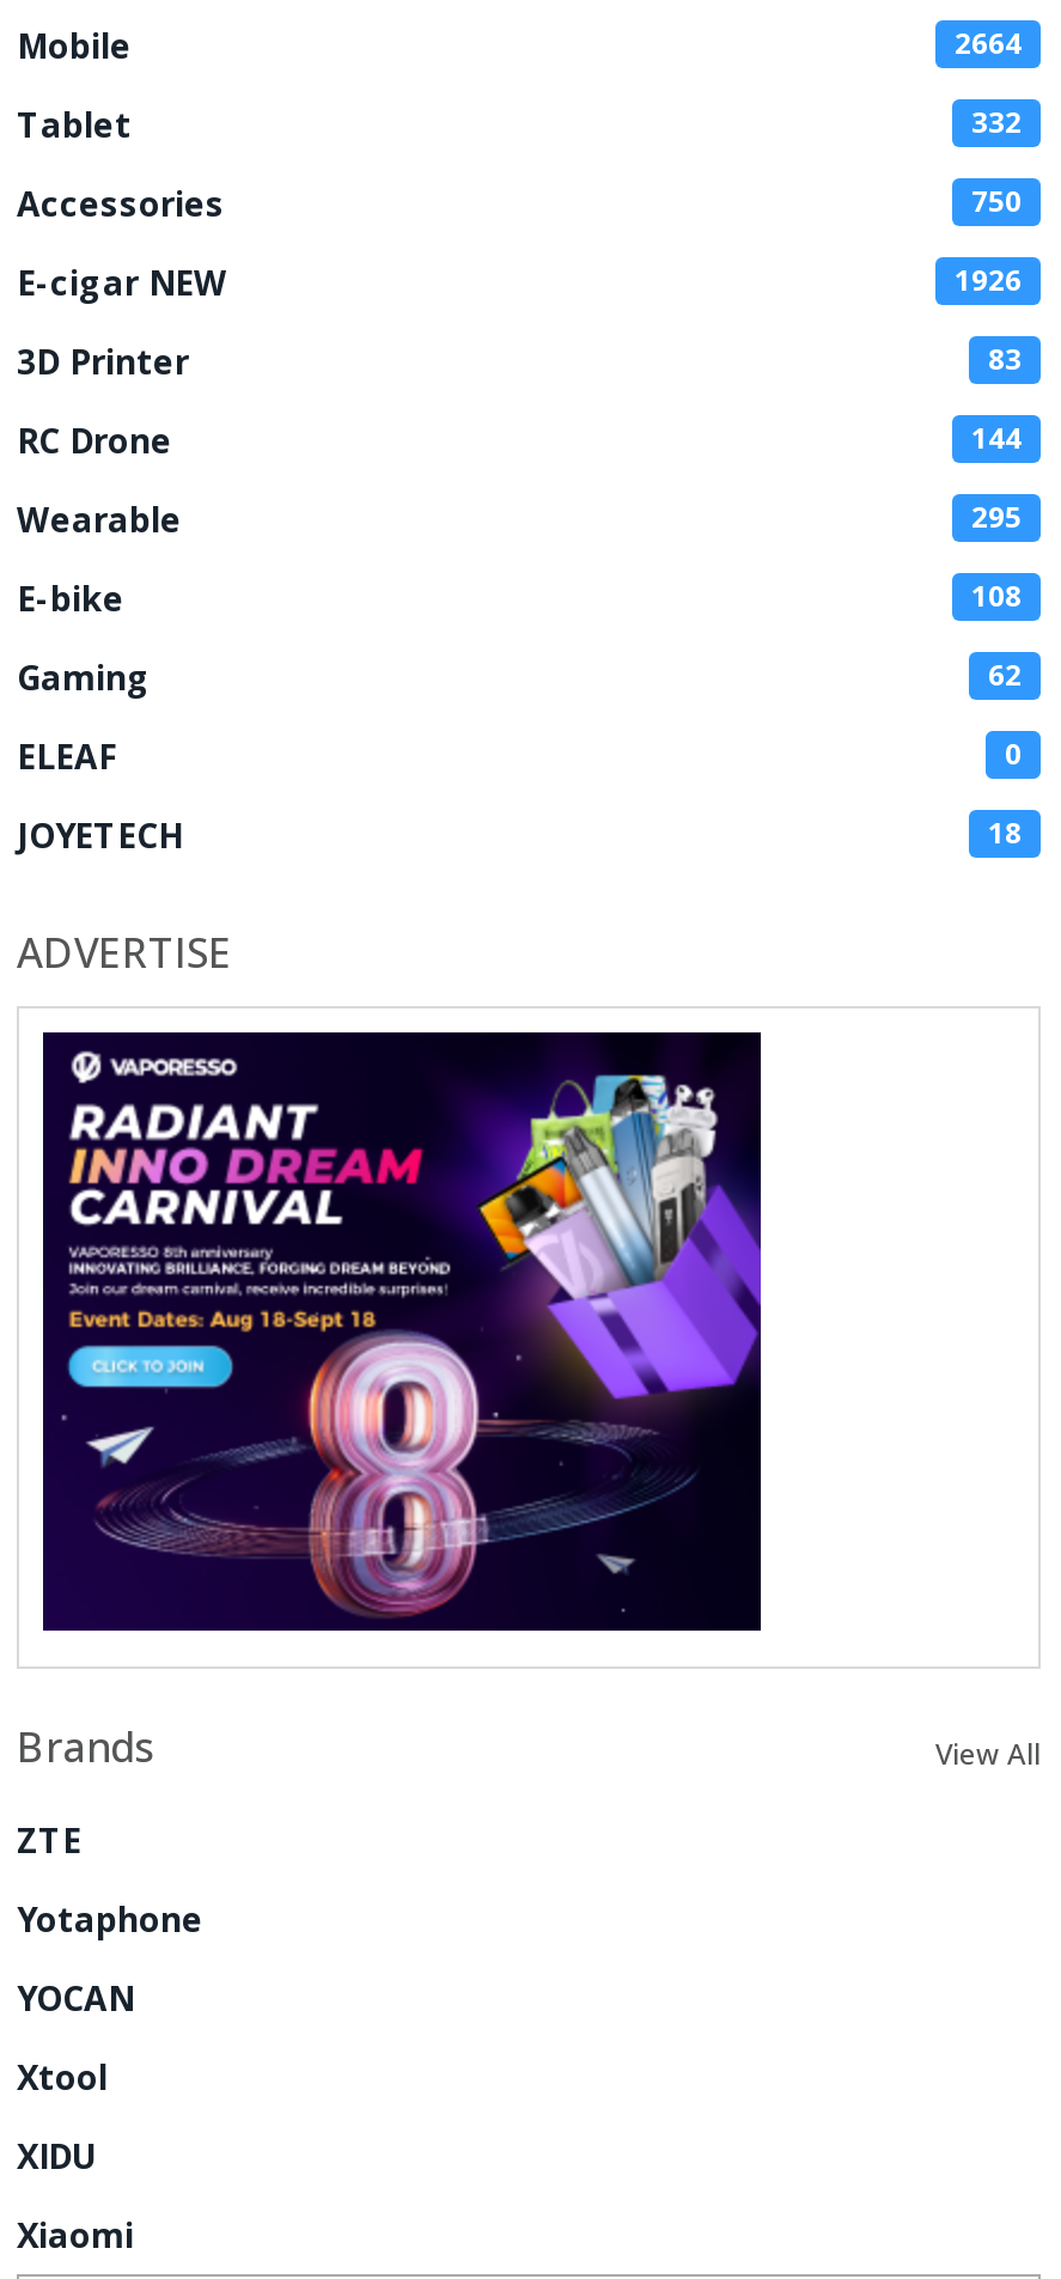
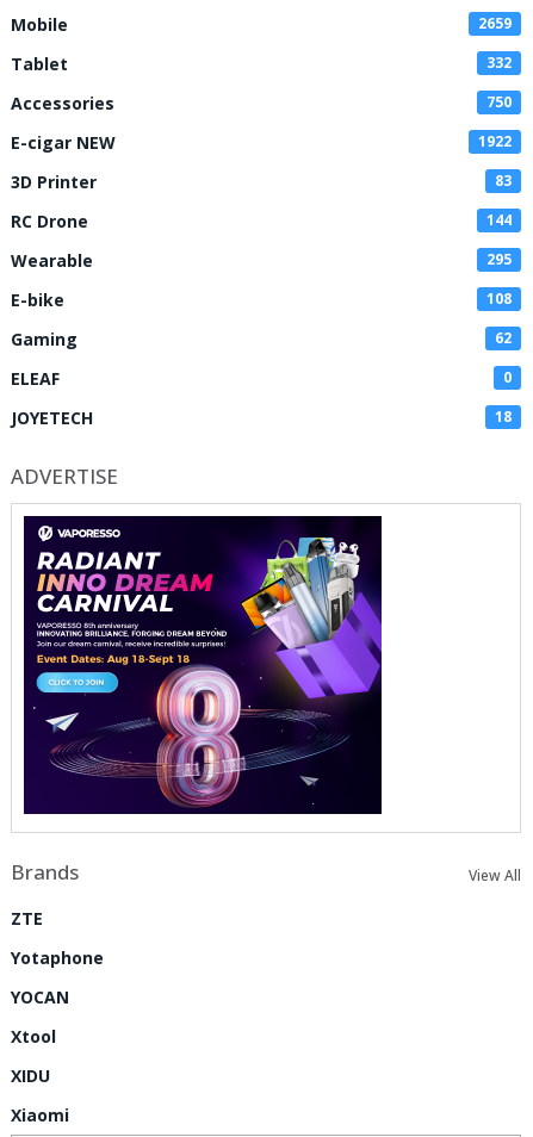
- 2664
+ 2659

- 1926
+ 1922
